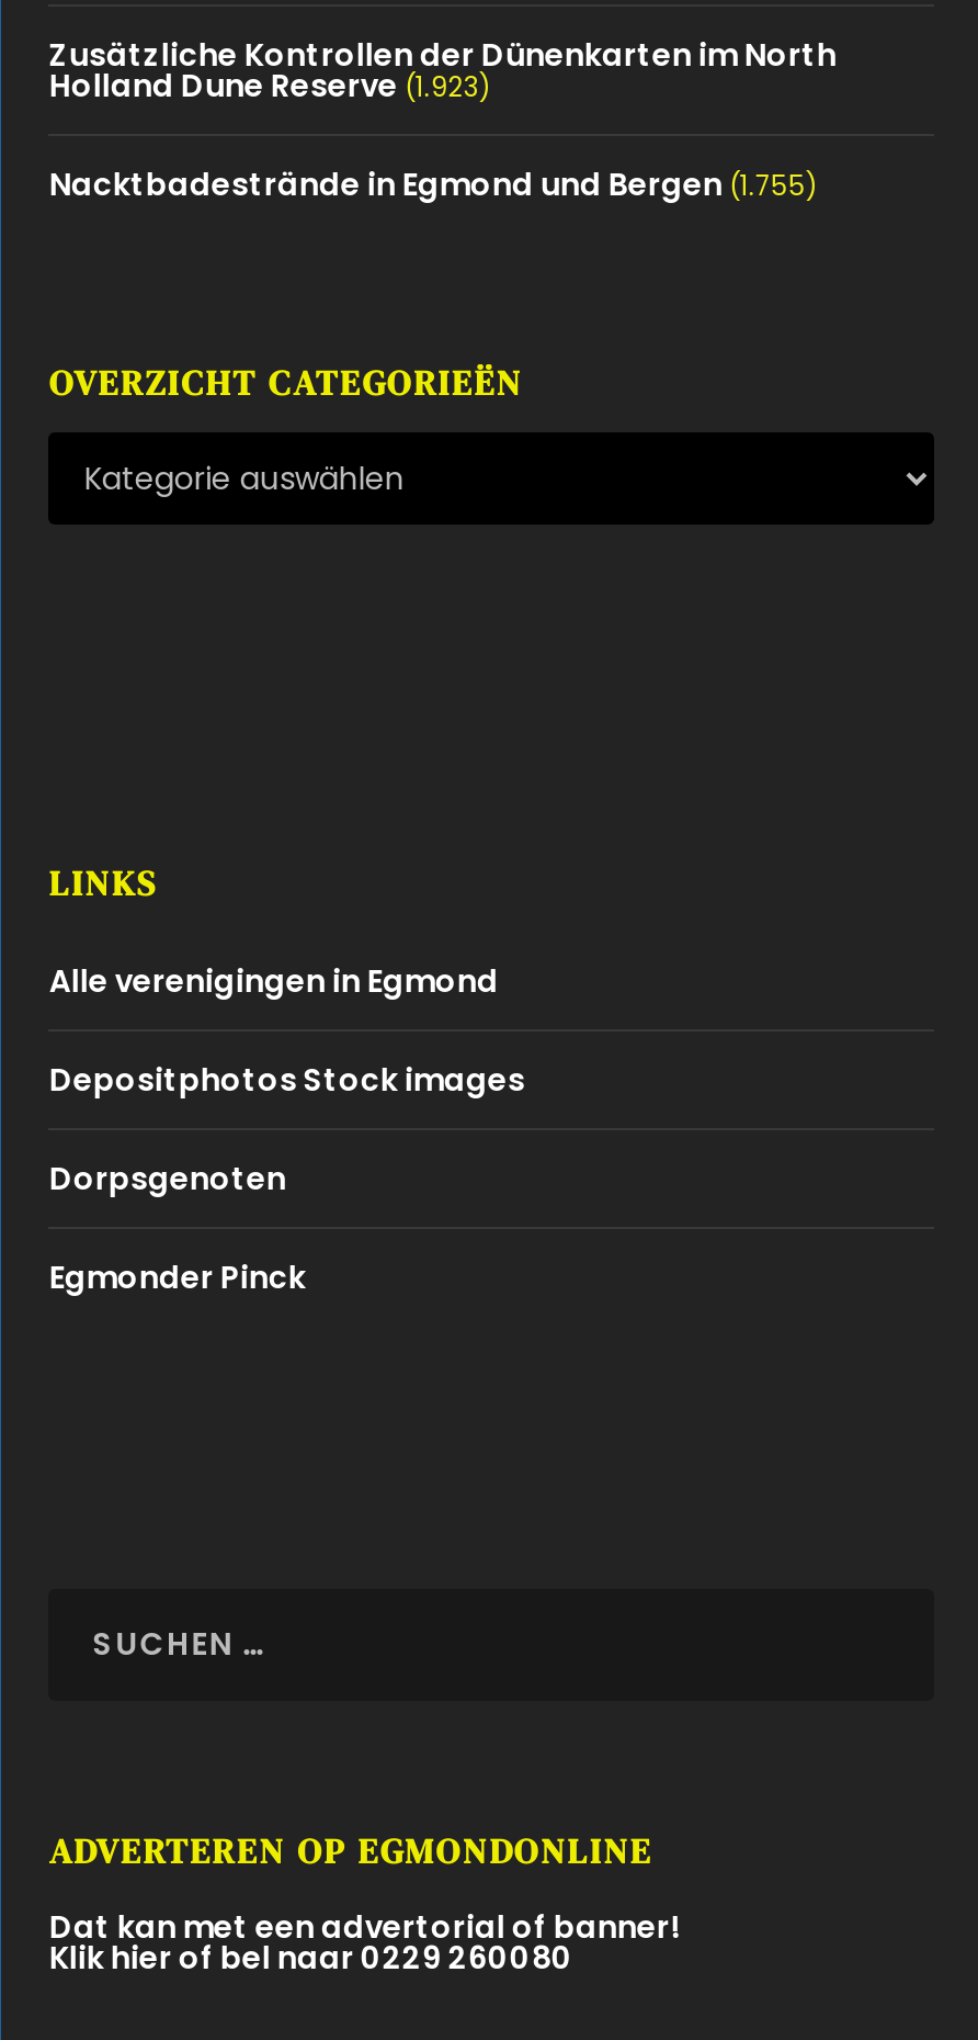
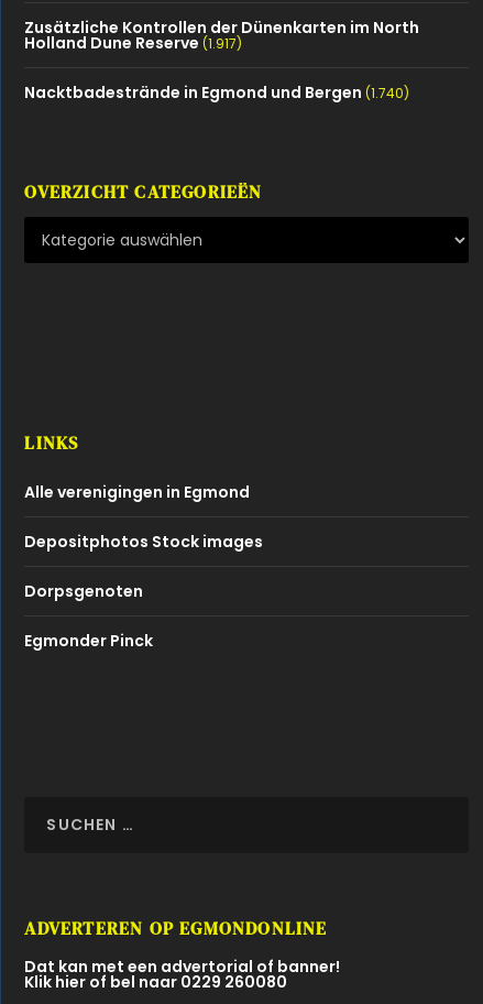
- Holland Dune Reserve (1.923)
+ Holland Dune Reserve (1.917)

- Nacktbadestrände in Egmond und Bergen (1.755)
+ Nacktbadestrände in Egmond und Bergen (1.740)
